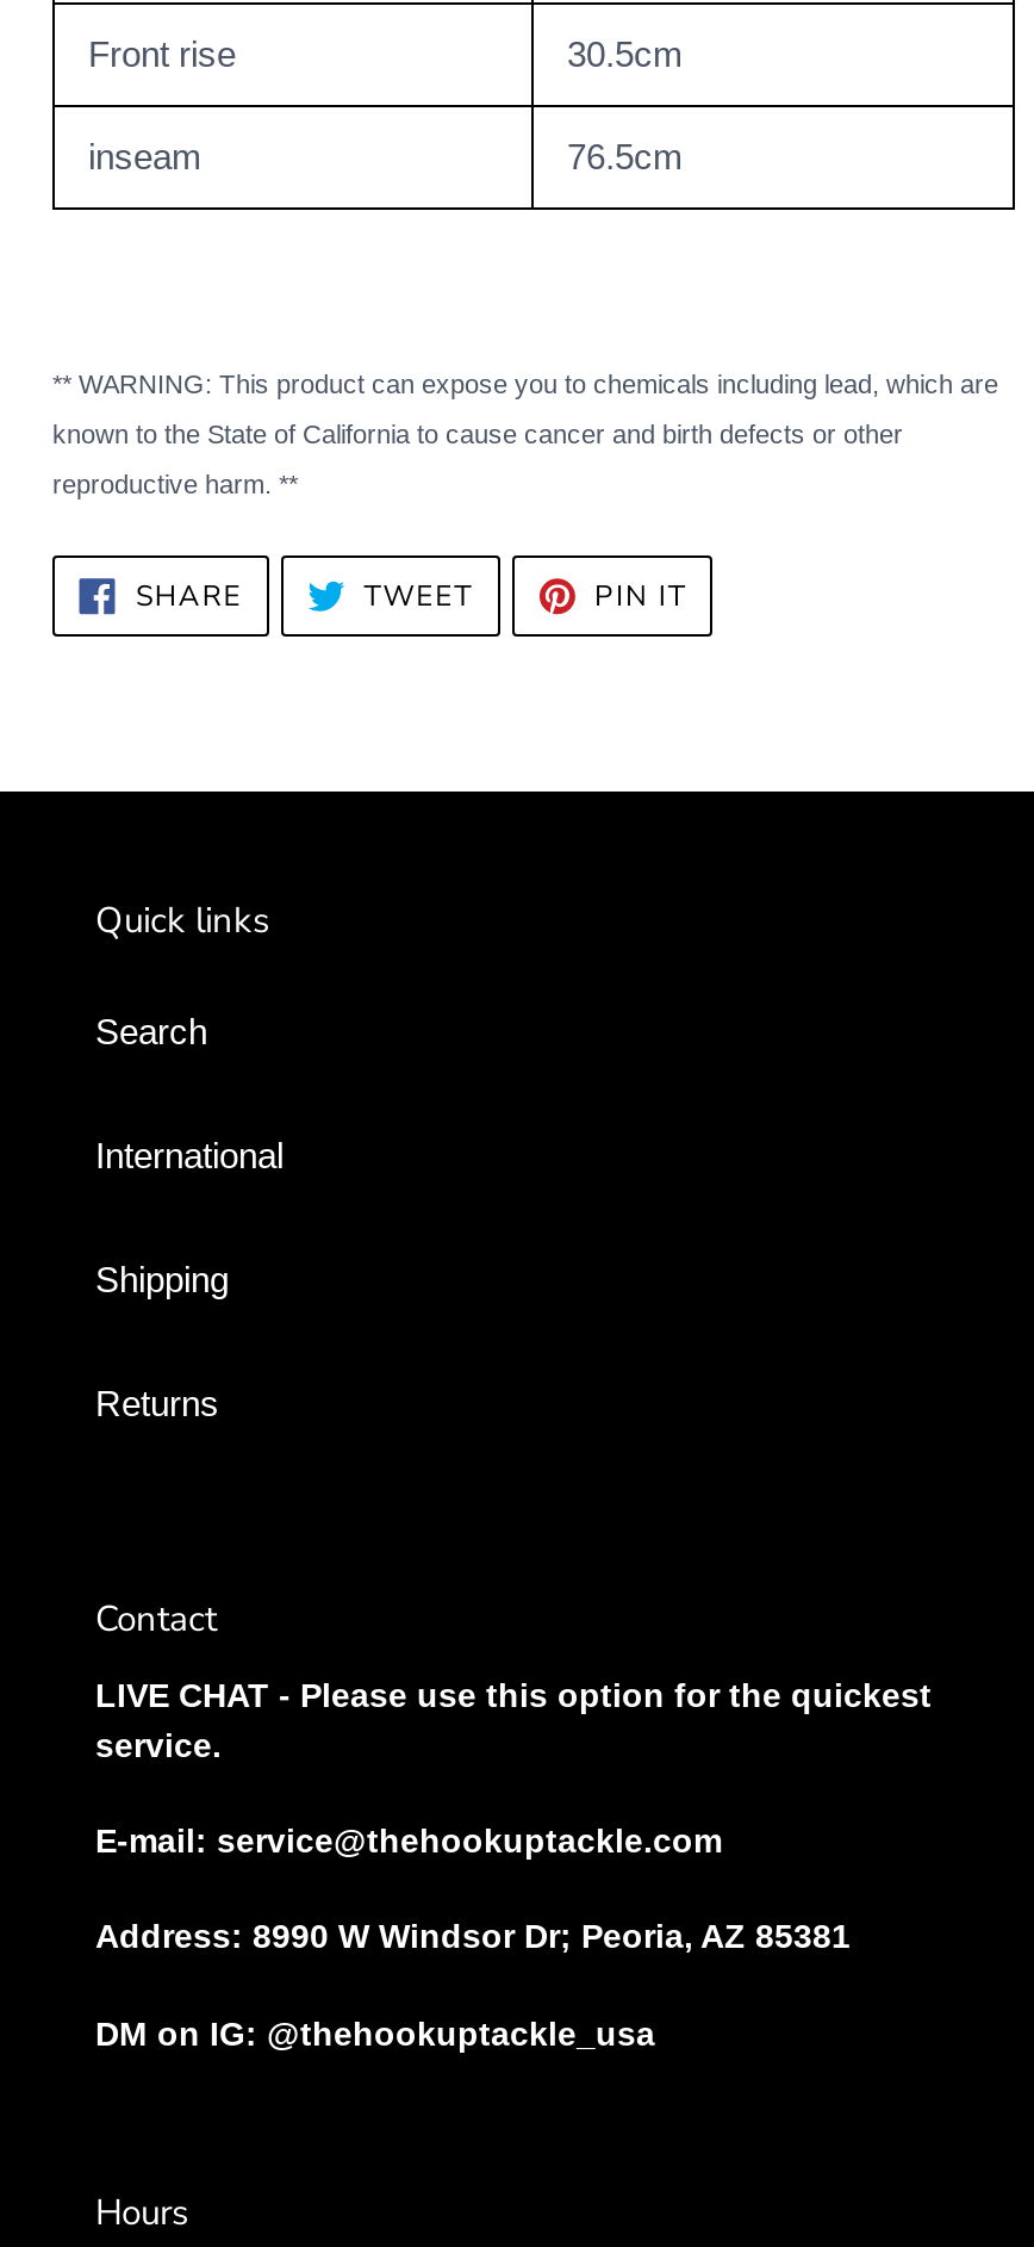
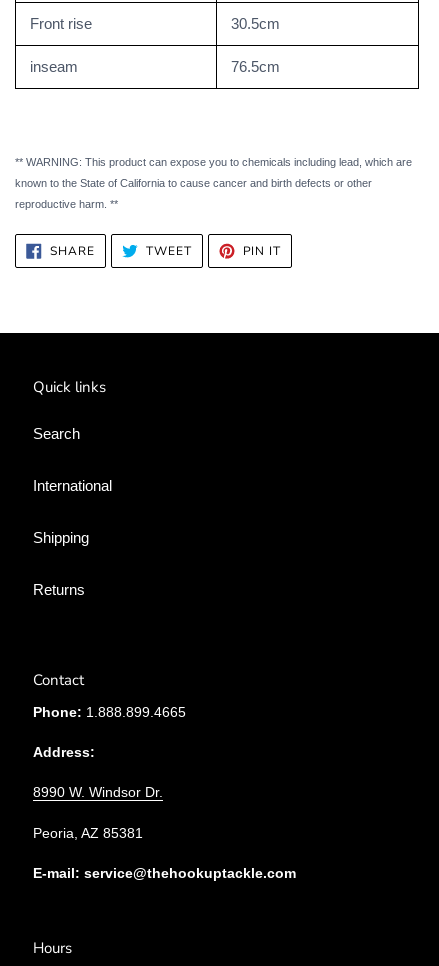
- LIVE CHAT - Please use this option for the quickest
- service.
+ Phone: 1.888.899.4665
+ Address:
+ 8990 W. Windsor Dr.
+ Peoria, AZ 85381

moved down: E-mail: service@thehookuptackle.com

- Address: 8990 W Windsor Dr; Peoria, AZ 85381
- DM on IG: @thehookuptackle_usa
